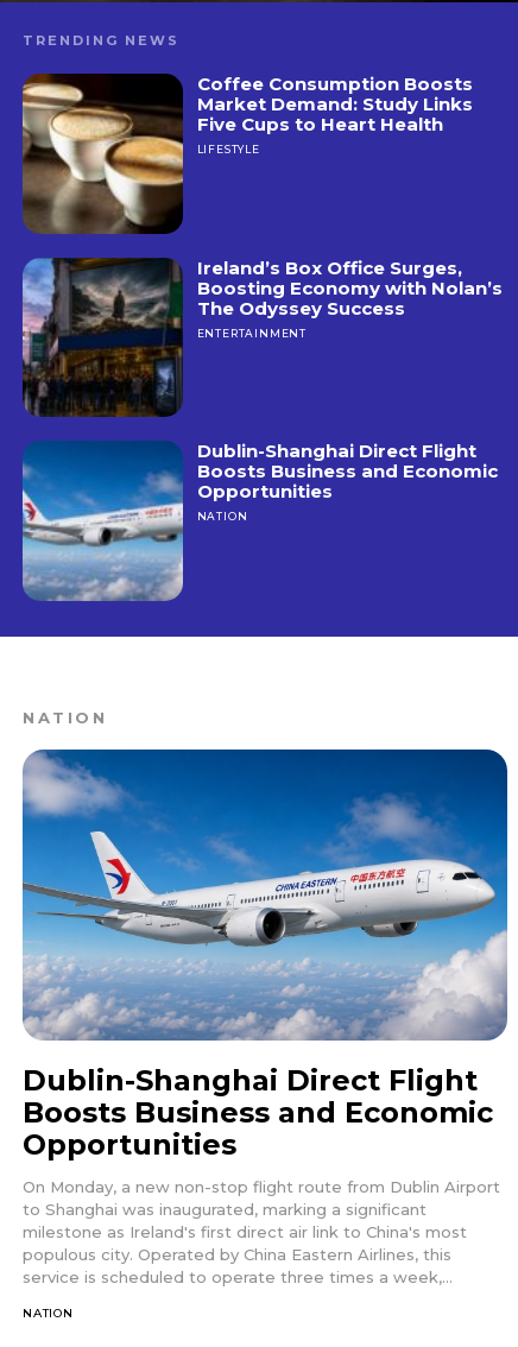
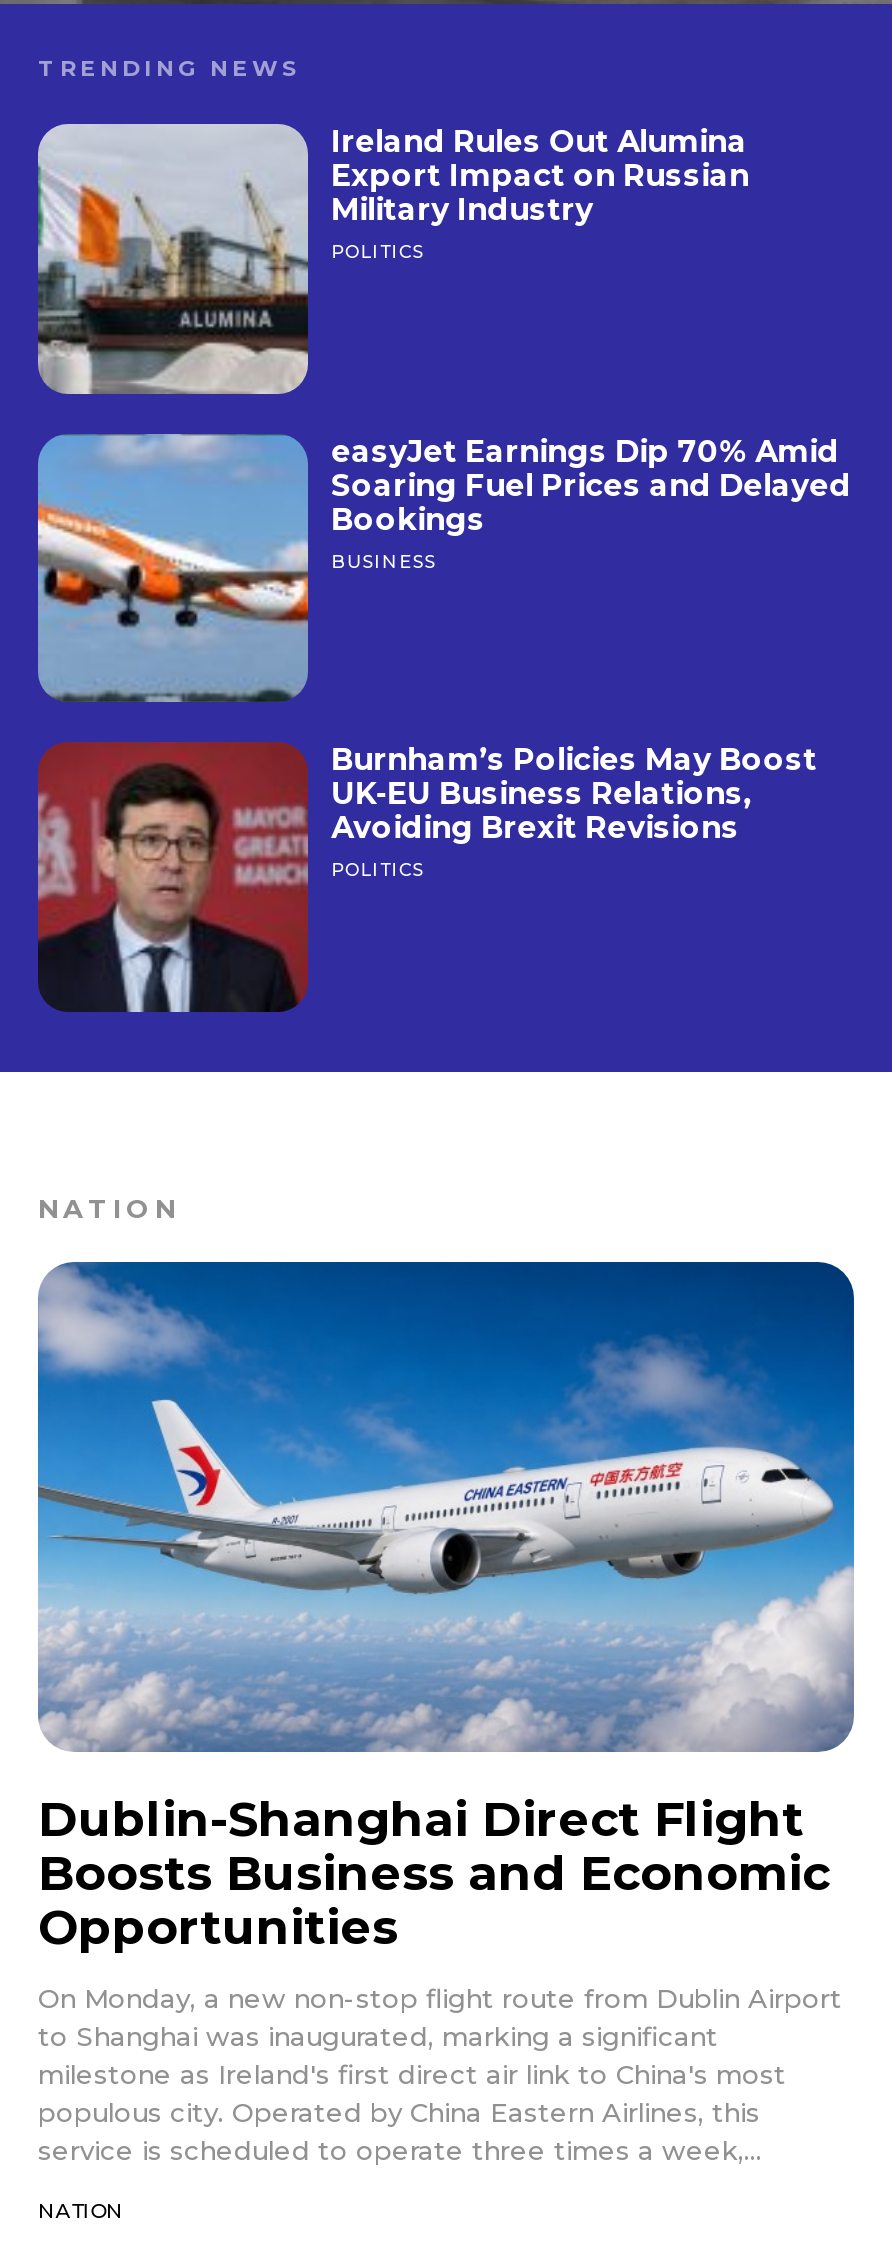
- [image]
- Coffee Consumption Boosts
- Market Demand: Study Links
- Five Cups to Heart Health
- LIFESTYLE
+ [image]
+ Ireland Rules Out Alumina
+ Export Impact on Russian
+ Military Industry
+ POLITICS

- [image]
- Ireland’s Box Office Surges,
- Boosting Economy with Nolan’s
- The Odyssey Success
- ENTERTAINMENT
+ [image]
+ easyJet Earnings Dip 70% Amid
+ Soaring Fuel Prices and Delayed
+ Bookings
+ BUSINESS

- [image]
- Dublin-Shanghai Direct Flight
- Boosts Business and Economic
- Opportunities
- NATION
+ [image]
+ Burnham’s Policies May Boost
+ UK-EU Business Relations,
+ Avoiding Brexit Revisions
+ POLITICS
